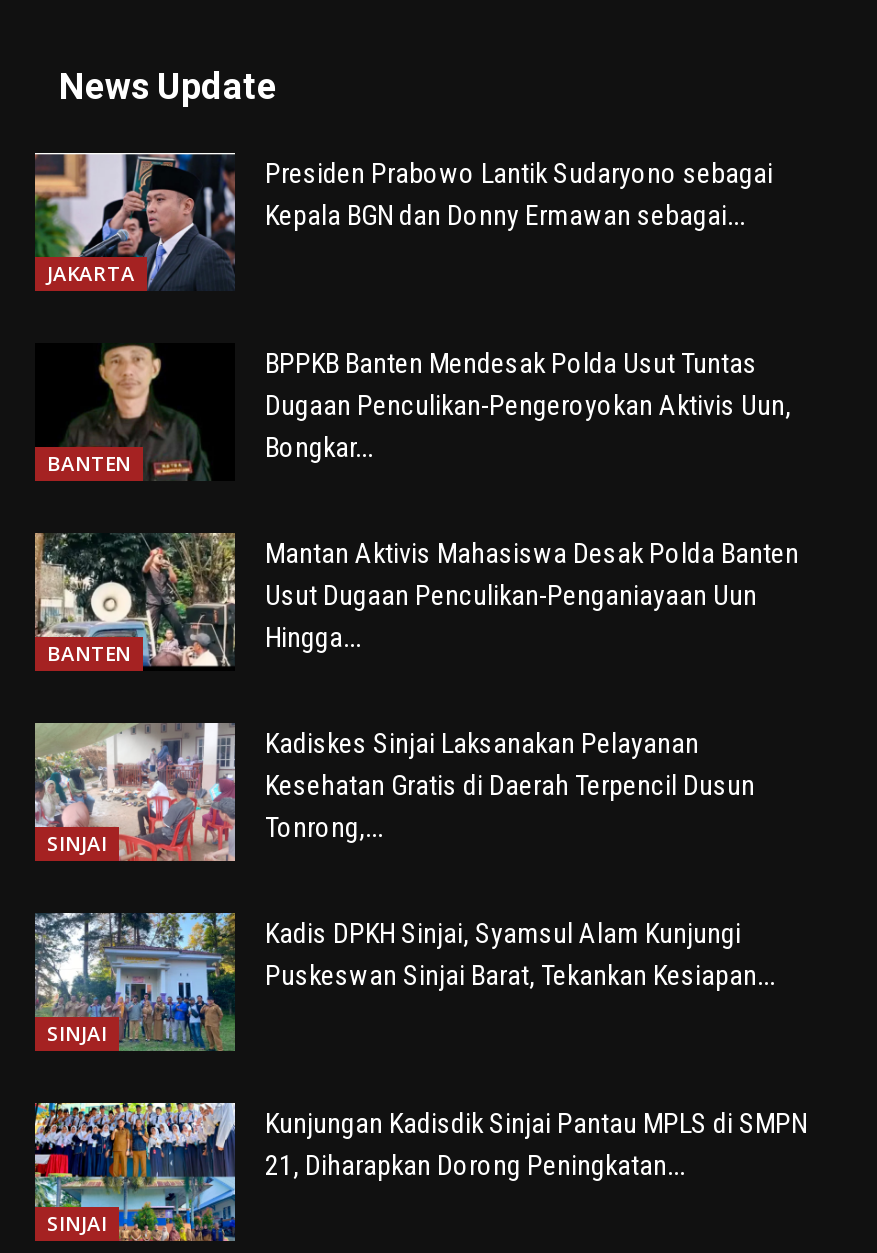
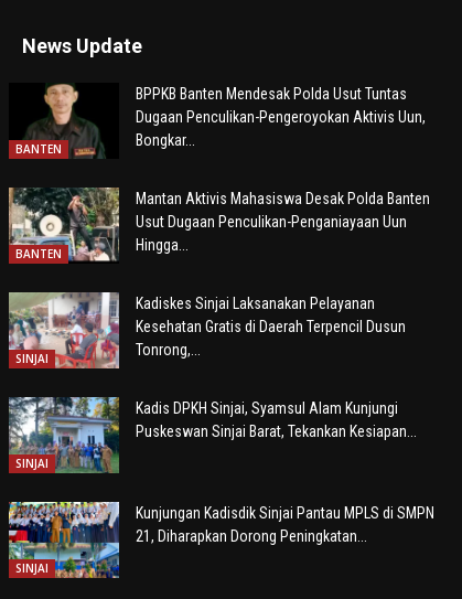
- [image]
- JAKARTA

- Presiden Prabowo Lantik Sudaryono sebagai
- Kepala BGN dan Donny Ermawan sebagai...
